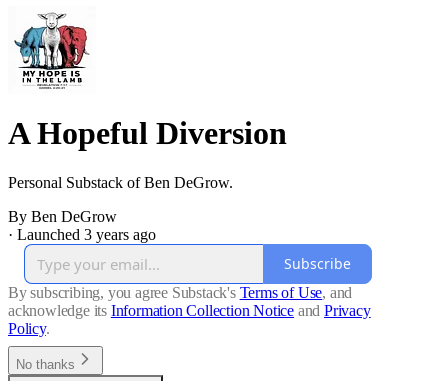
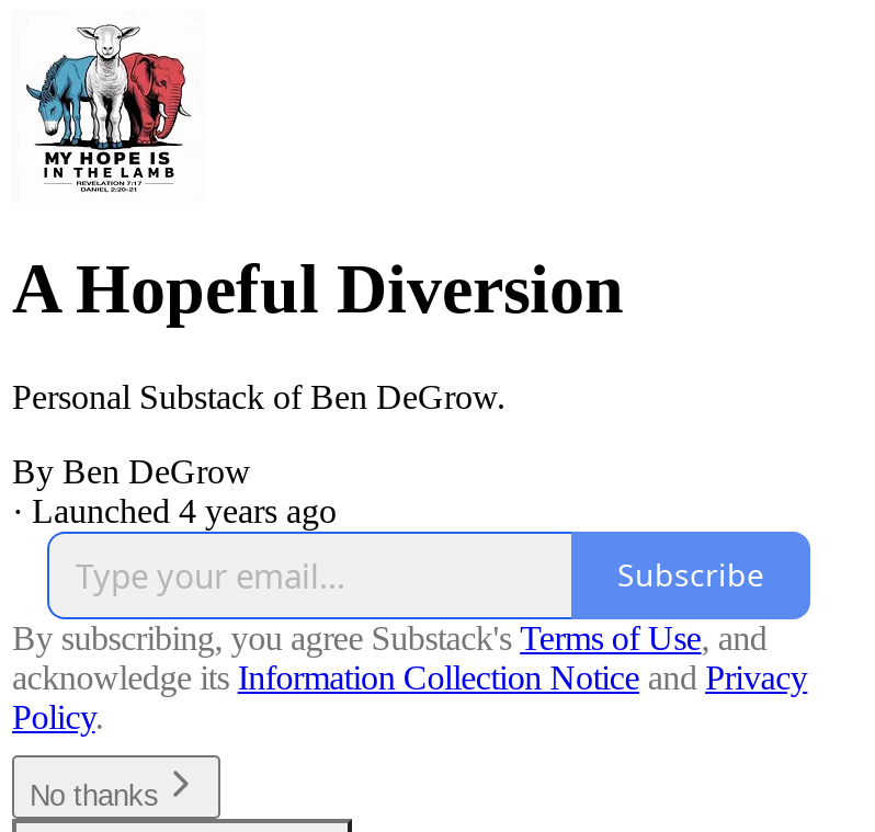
- · Launched 3 years ago
+ · Launched 4 years ago
